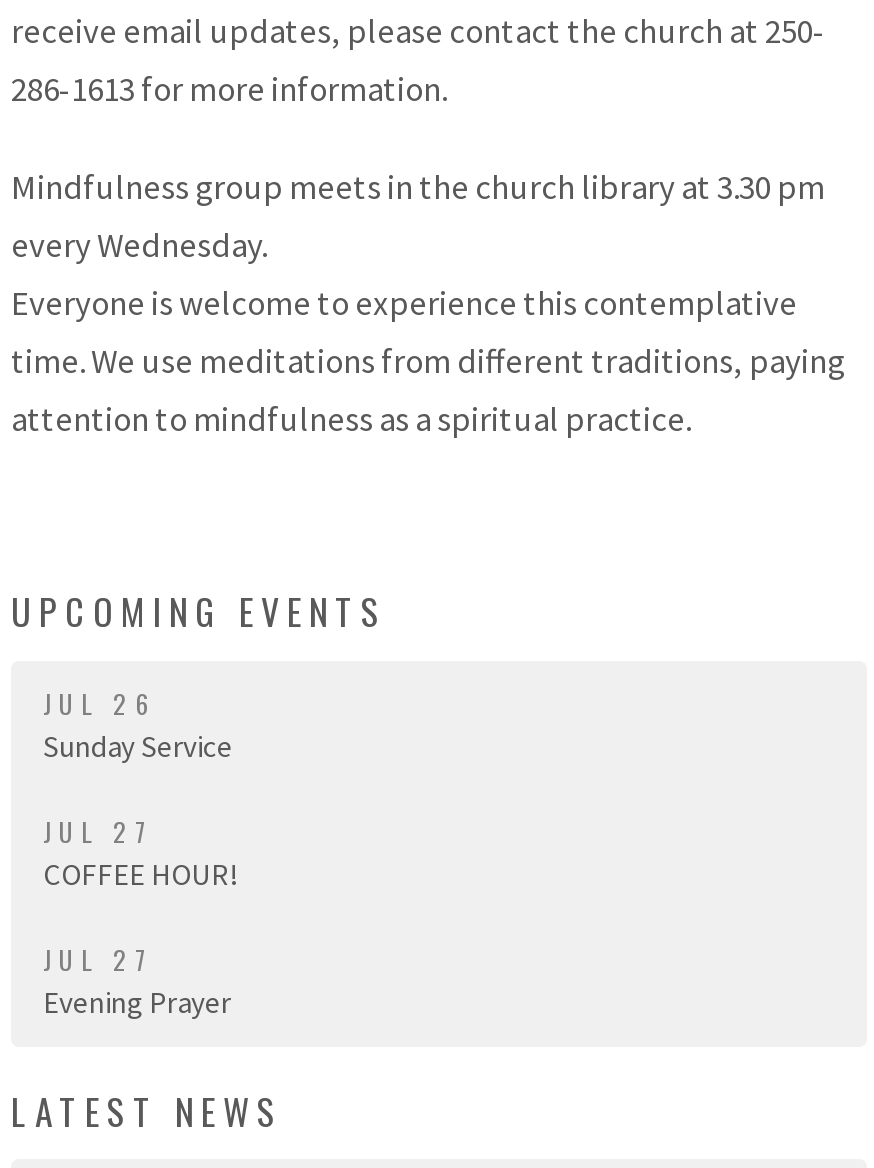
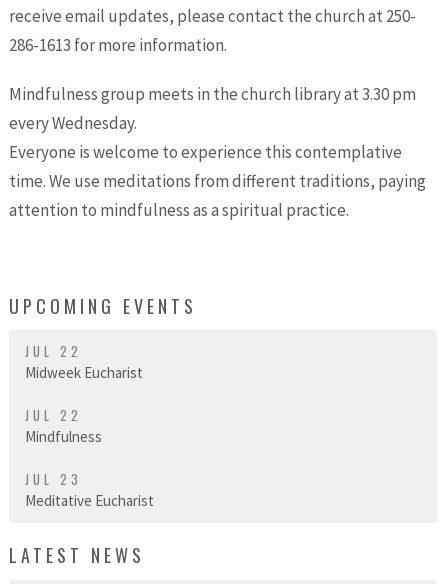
- JUL 26
- Sunday Service
+ JUL 22
+ Midweek Eucharist

- JUL 27
- COFFEE HOUR!
+ JUL 22
+ Mindfulness

- JUL 27
- Evening Prayer
+ JUL 23
+ Meditative Eucharist
